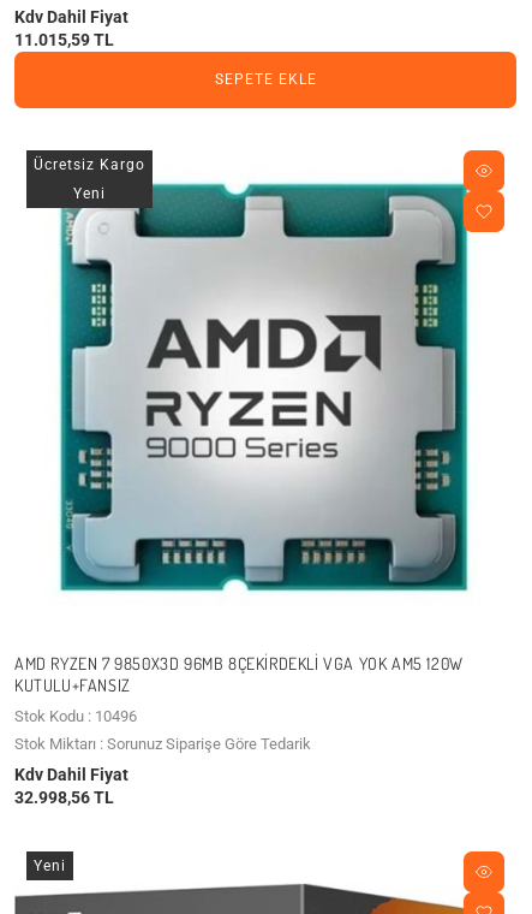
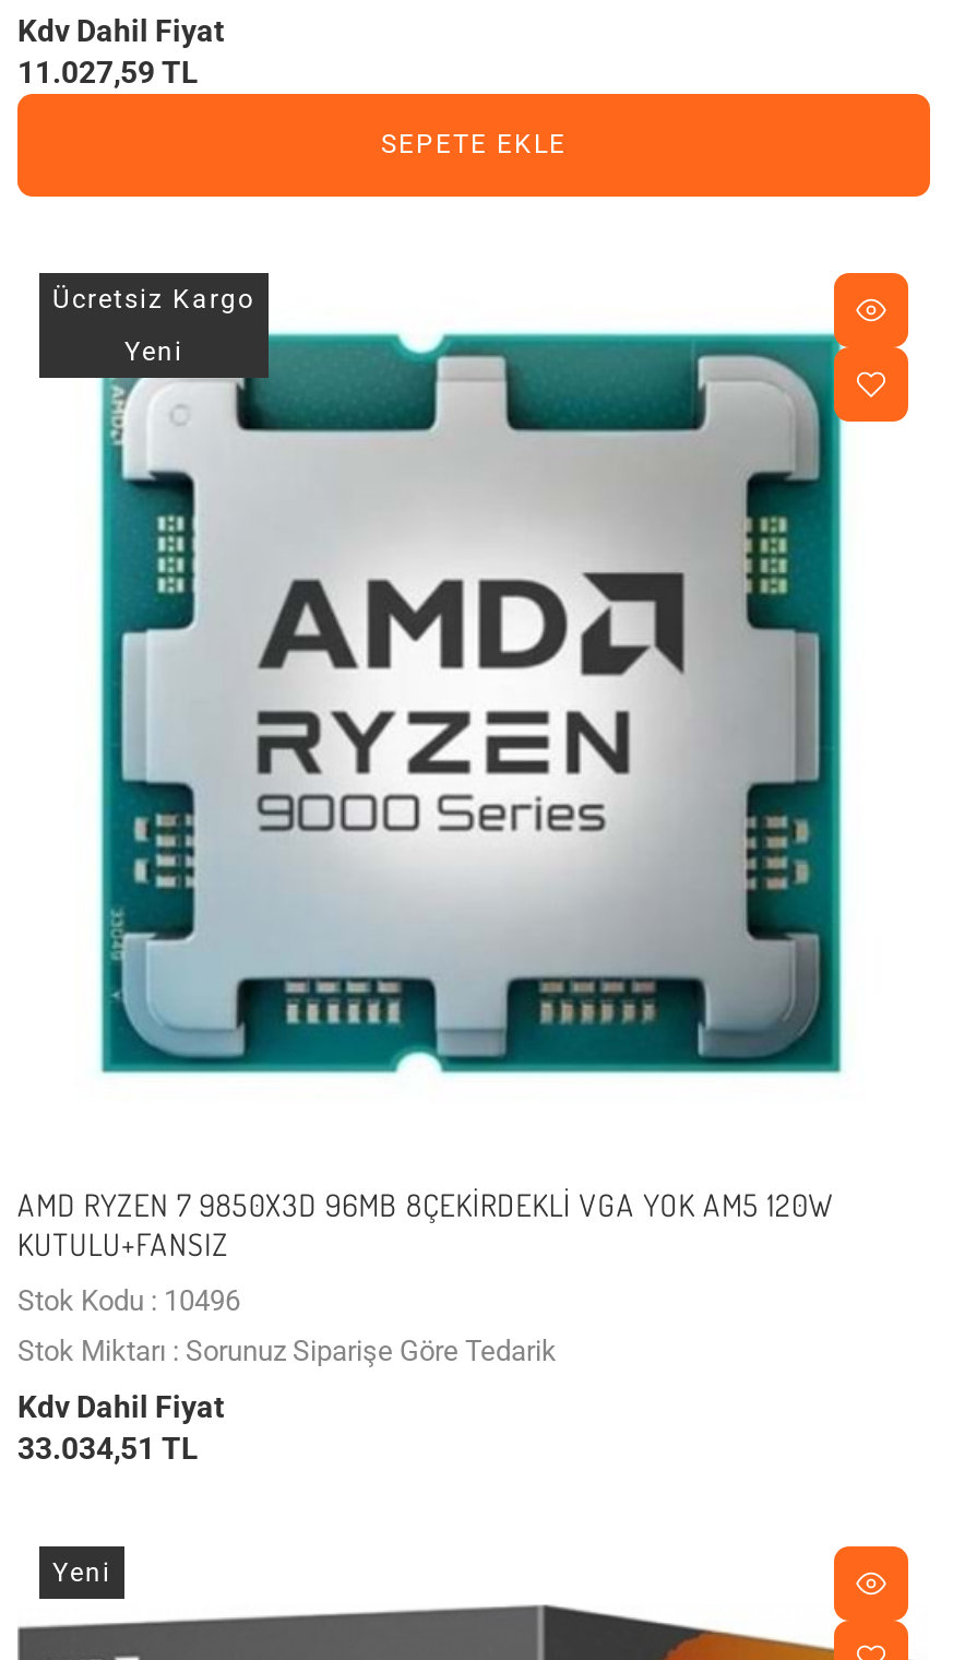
- 11.015,59 TL
+ 11.027,59 TL

- 32.998,56 TL
+ 33.034,51 TL
